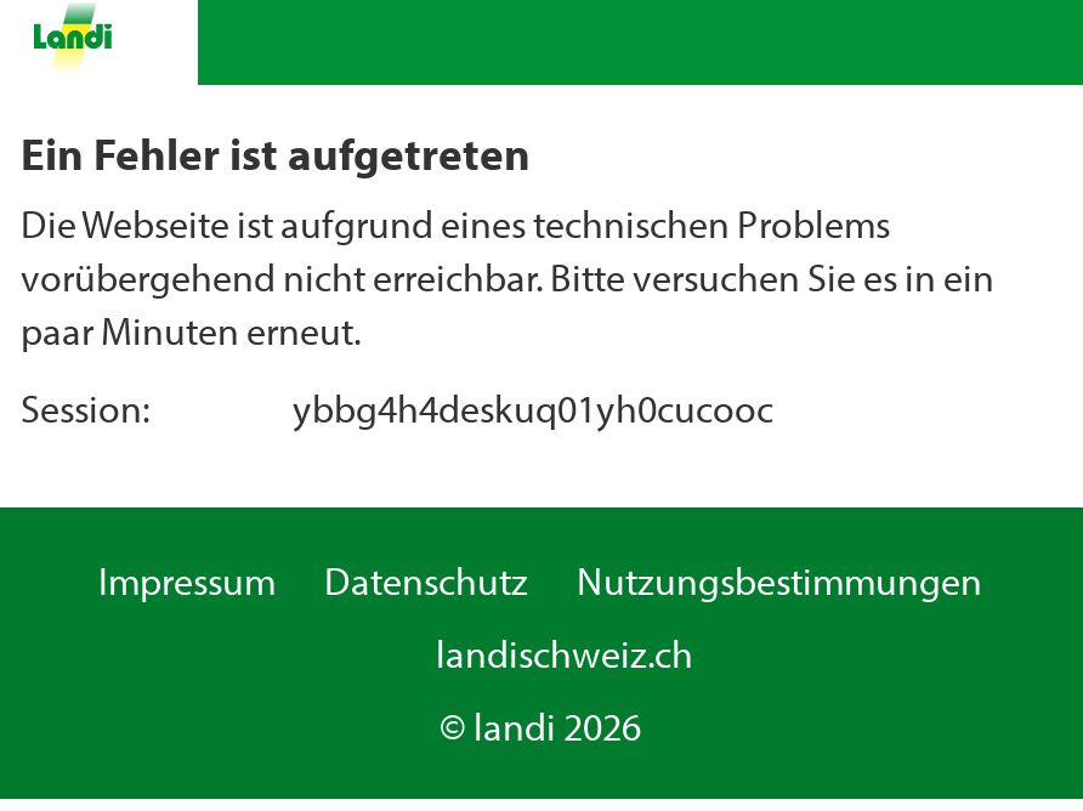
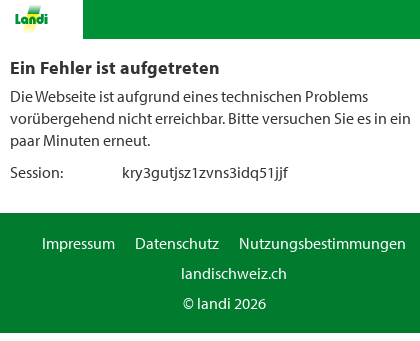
- ybbg4h4deskuq01yh0cucooc
+ kry3gutjsz1zvns3idq51jjf
